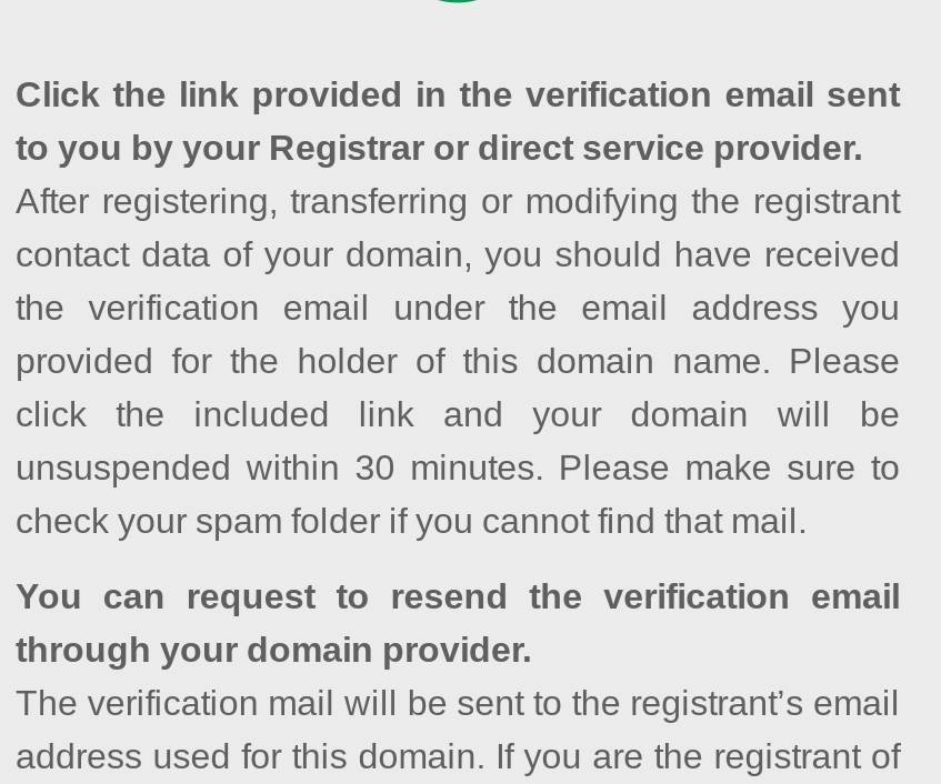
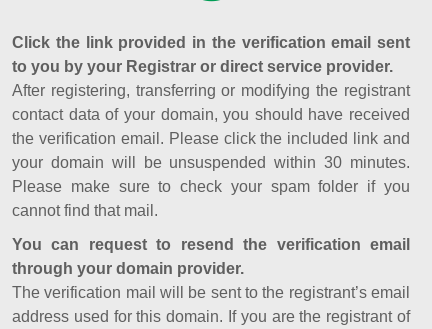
- the verification email under the email address you
- provided for the holder of this domain name. Please
- click the included link and your domain will be
- unsuspended within 30 minutes. Please make sure to
- check your spam folder if you cannot find that mail.
+ the verification email. Please click the included link and
+ your domain will be unsuspended within 30 minutes.
+ Please make sure to check your spam folder if you
+ cannot find that mail.
